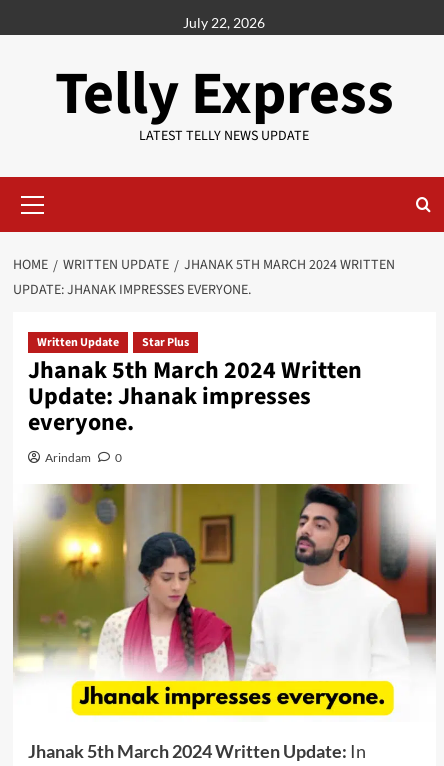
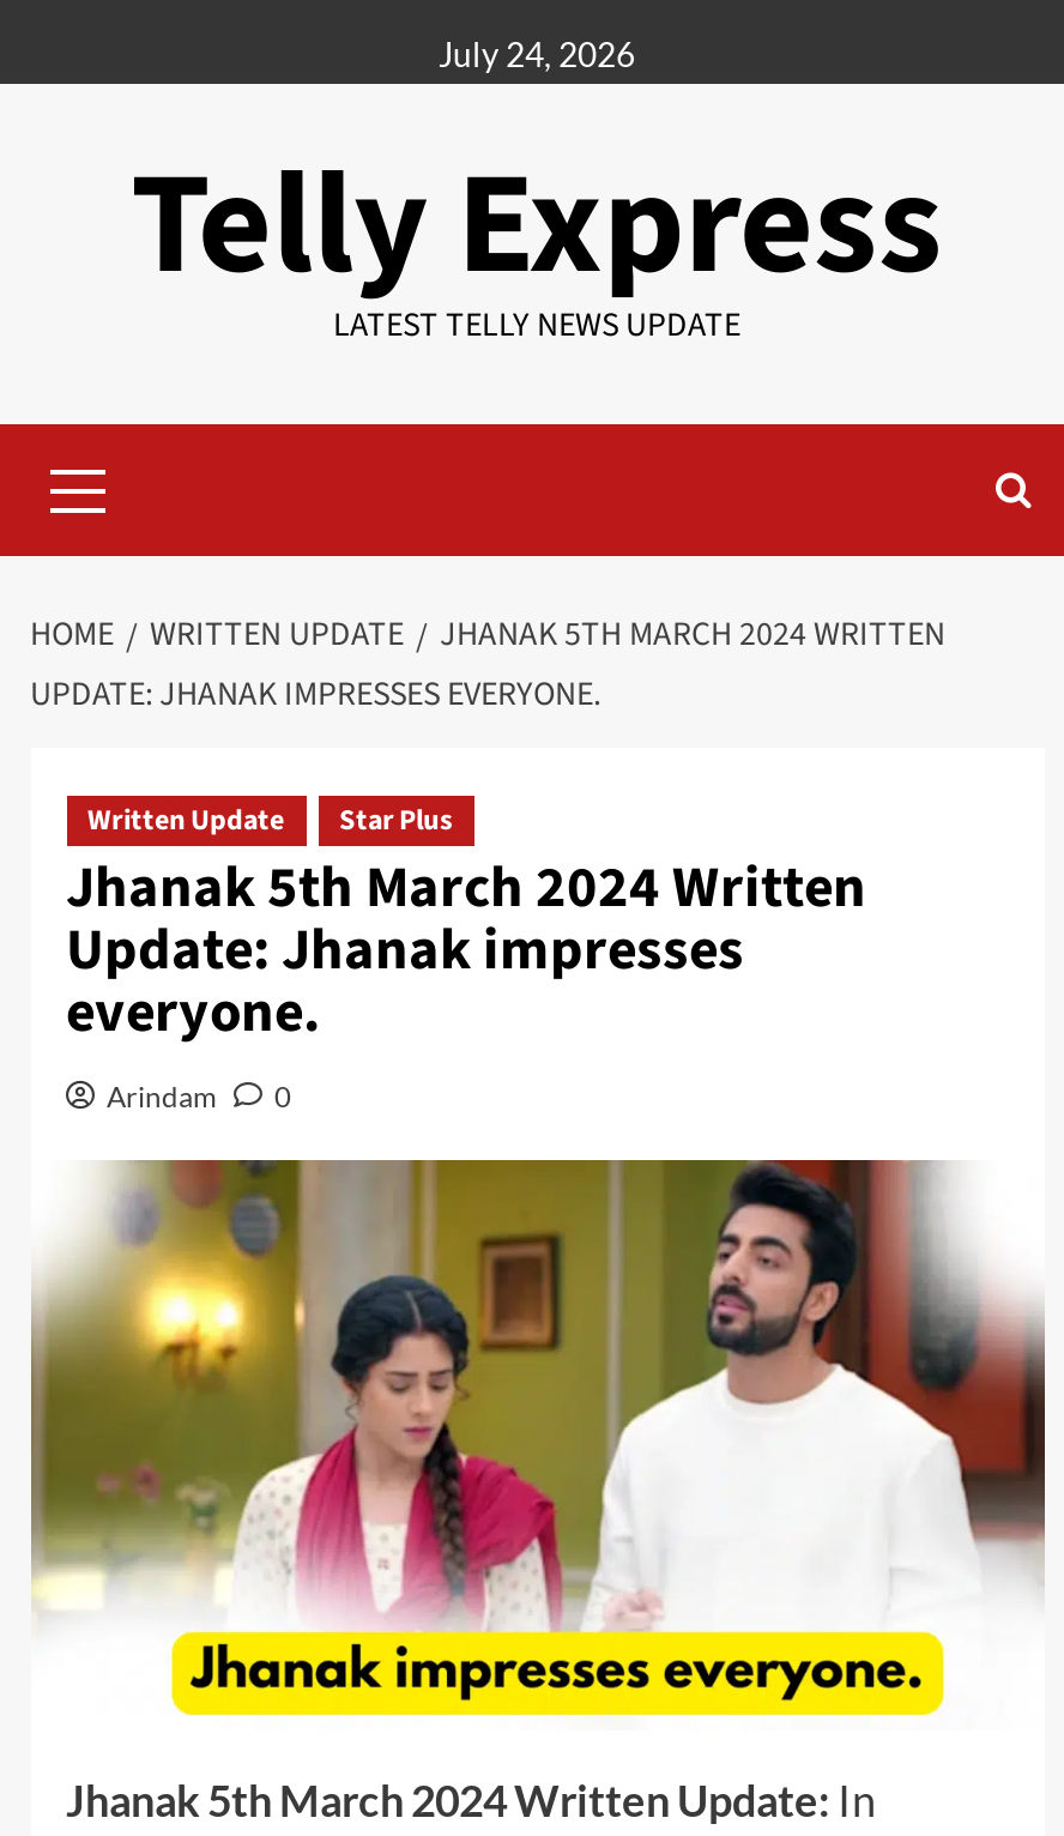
- July 22, 2026
+ July 24, 2026
